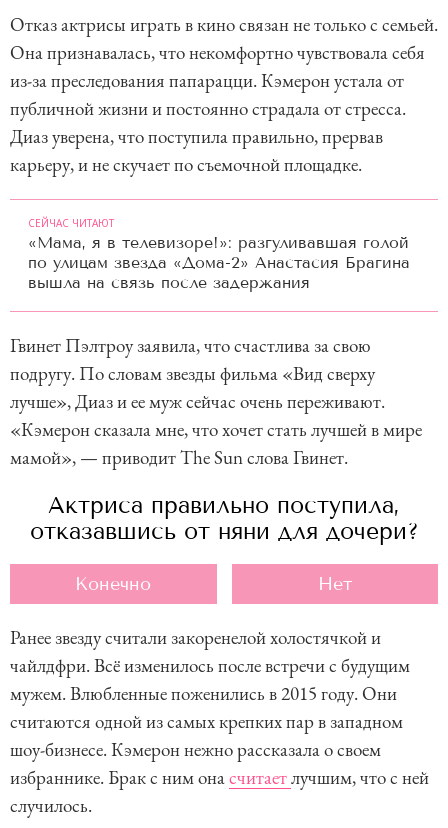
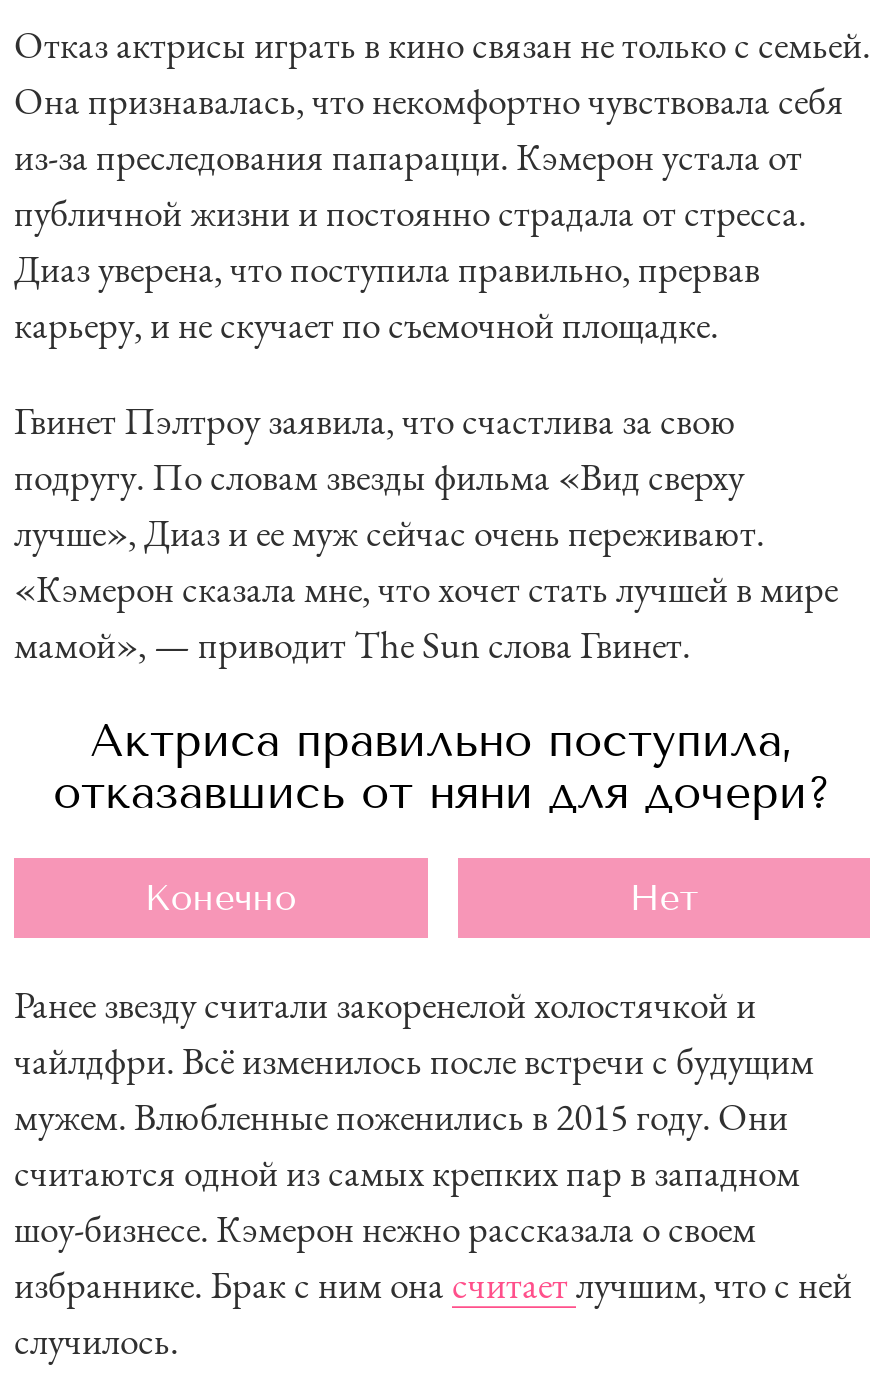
- СЕЙЧАС ЧИТАЮТ
- «Мама, я в телевизоре!»: разгуливавшая голой
- по улицам звезда «Дома-2» Анастасия Брагина
- вышла на связь после задержания
